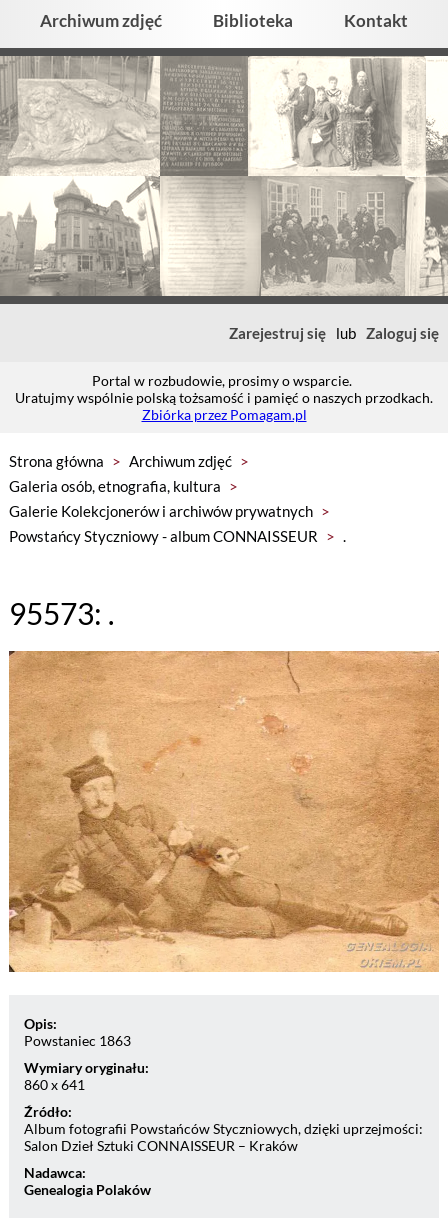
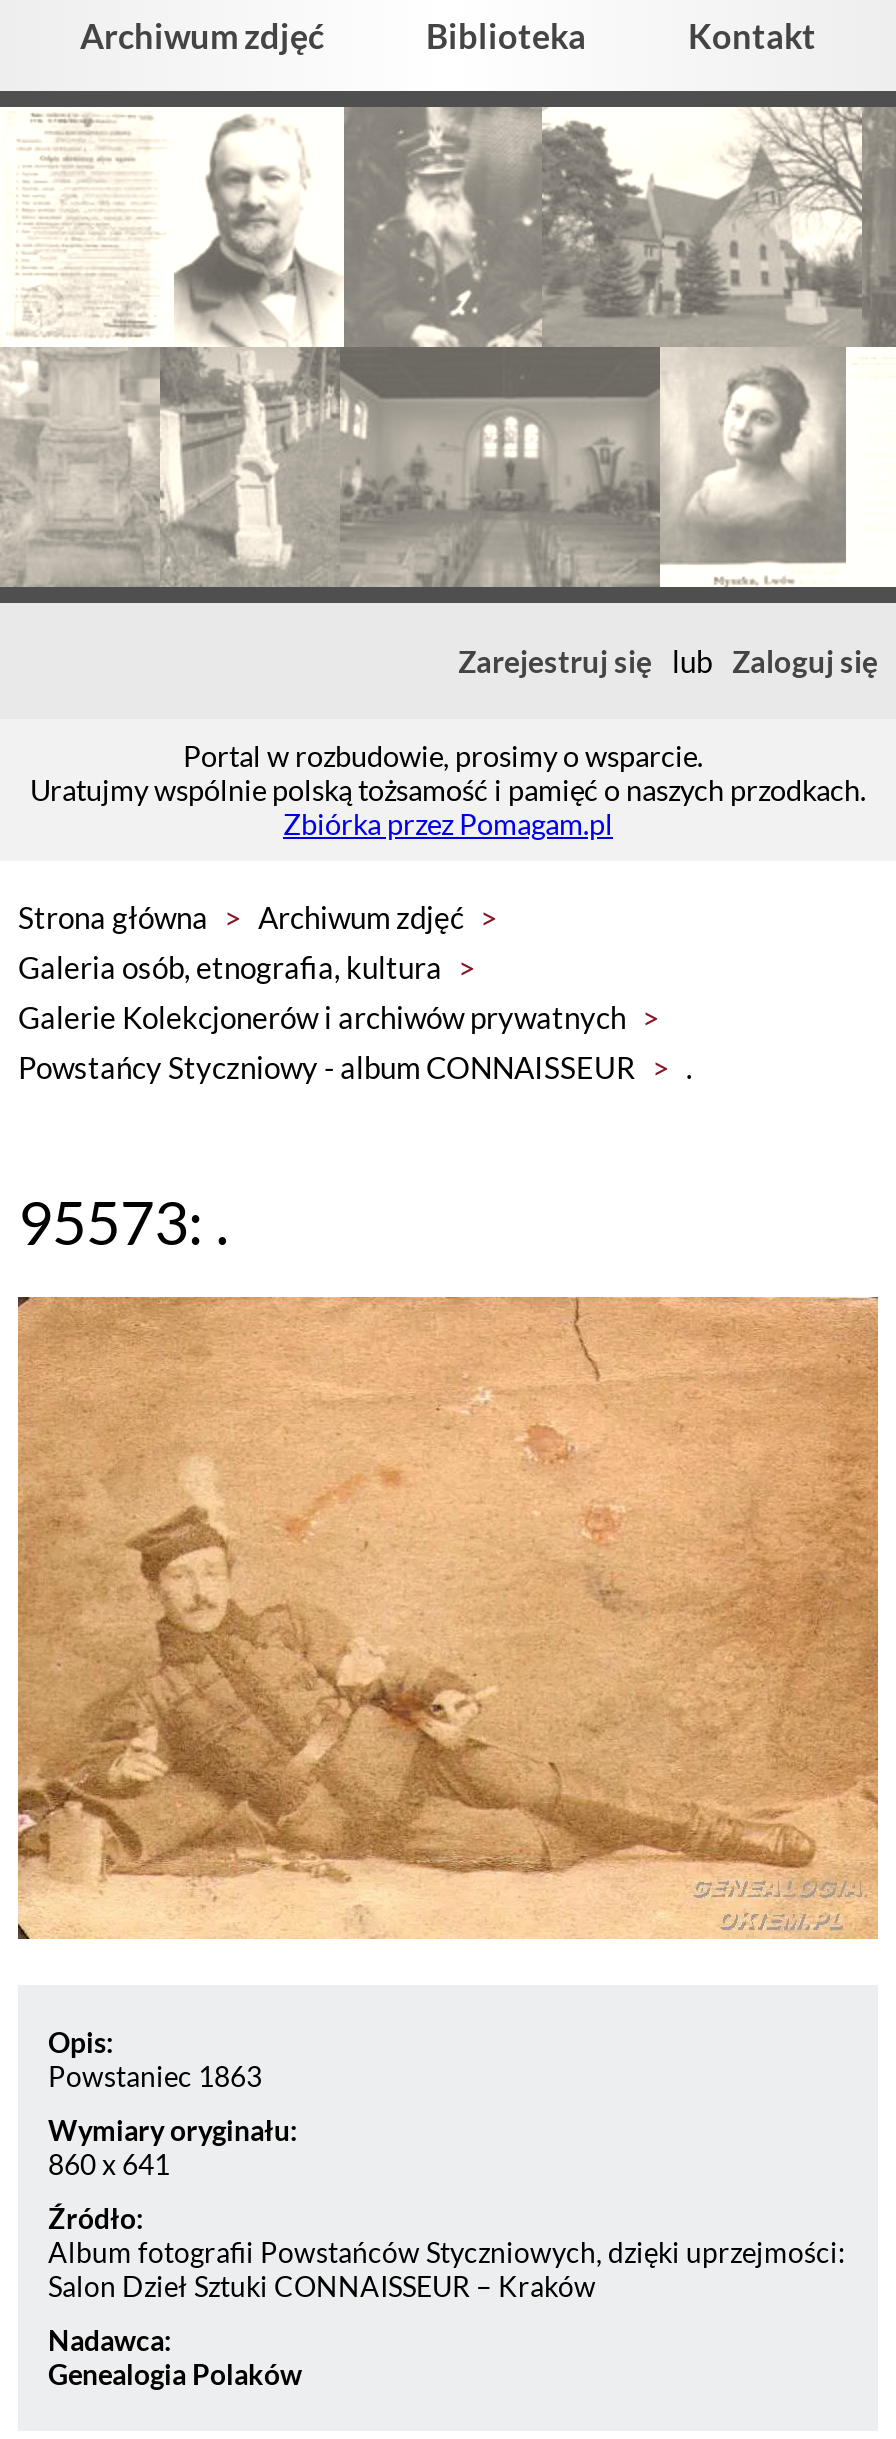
- [image]
+ [image]
